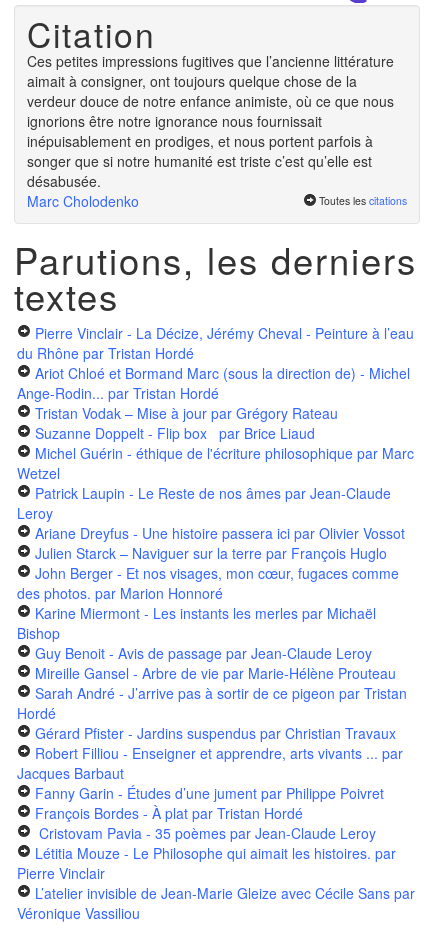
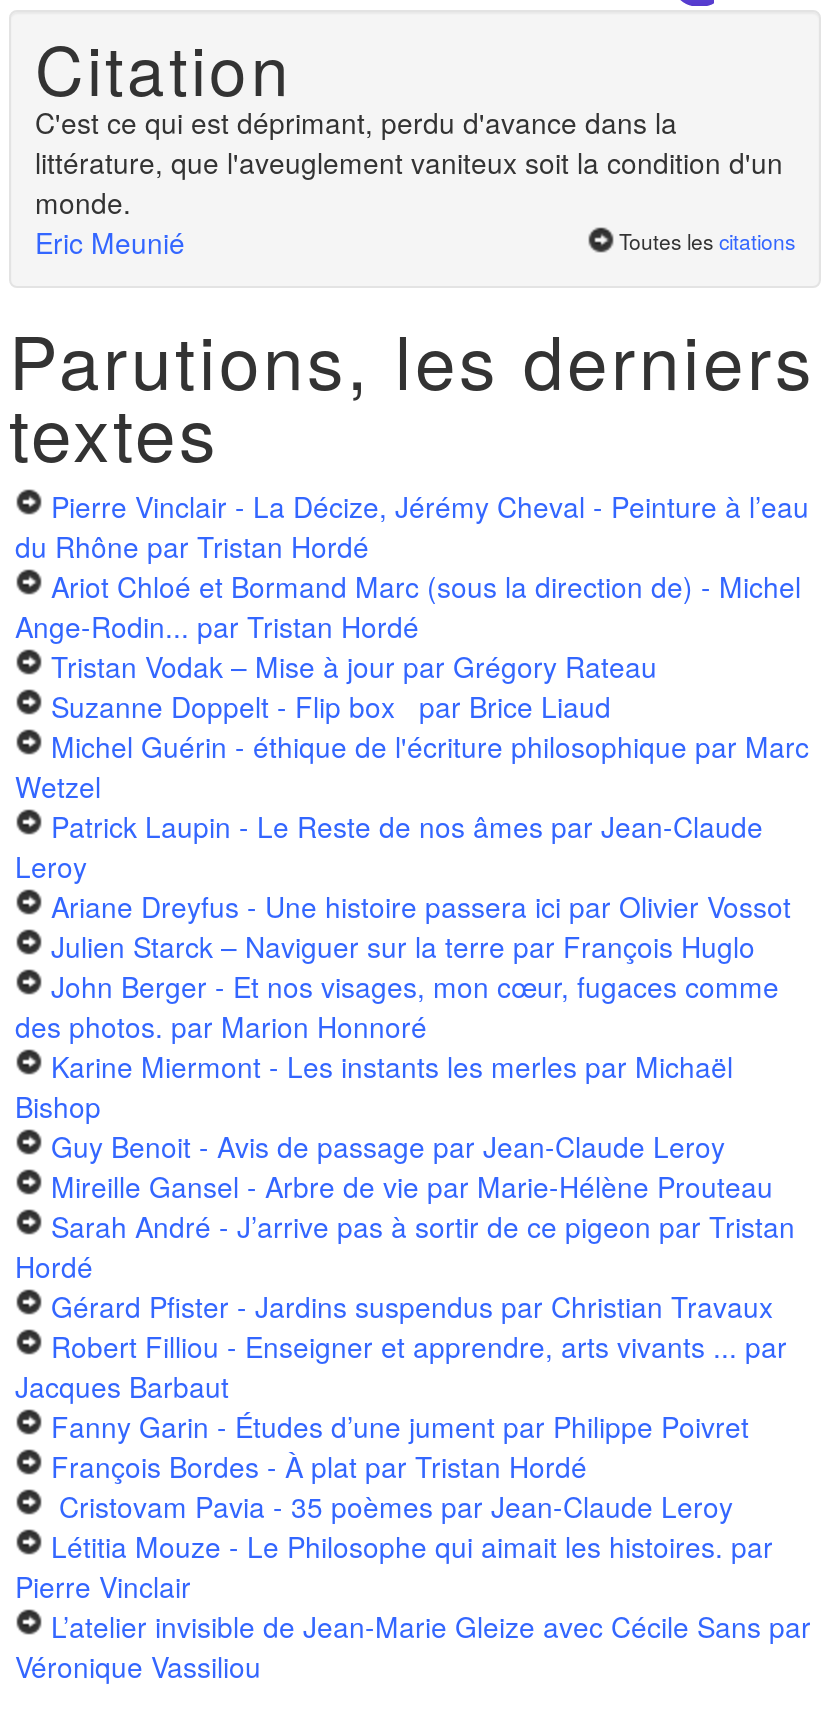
- Ces petites impressions fugitives que l’ancienne littérature
- aimait à consigner, ont toujours quelque chose de la
- verdeur douce de notre enfance animiste, où ce que nous
- ignorions être notre ignorance nous fournissait
- inépuisablement en prodiges, et nous portent parfois à
- songer que si notre humanité est triste c’est qu’elle est
- désabusée.
- Marc Cholodenko
+ C'est ce qui est déprimant, perdu d'avance dans la
+ littérature, que l'aveuglement vaniteux soit la condition d'un
+ monde.
+ Eric Meunié
